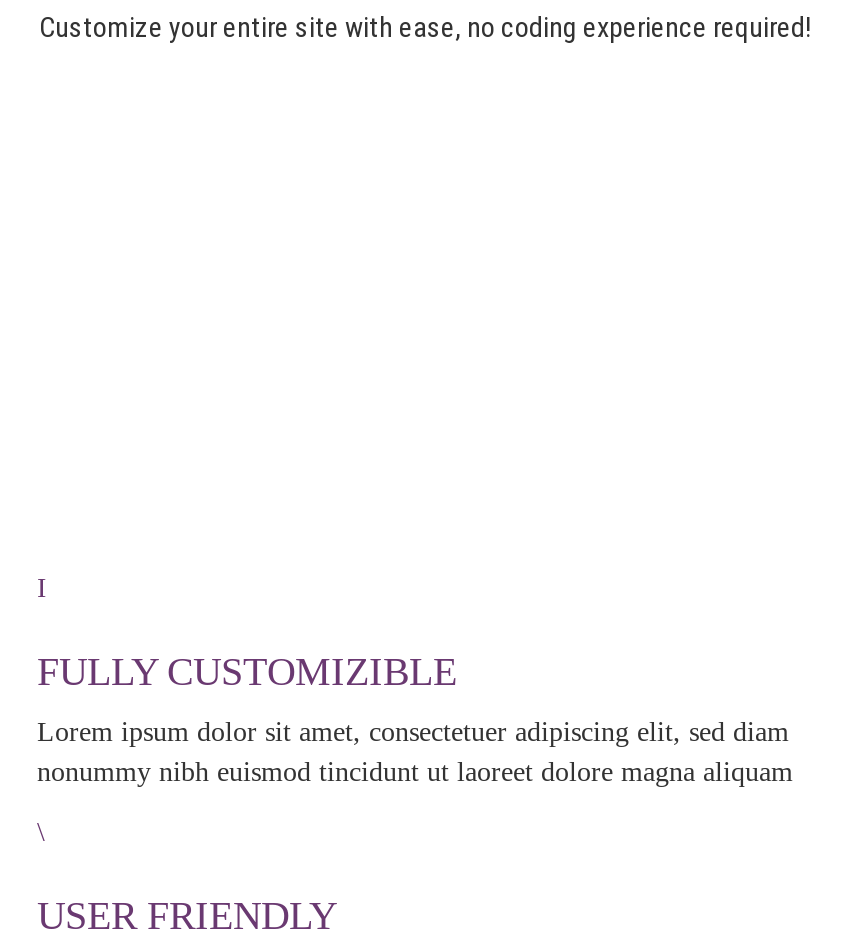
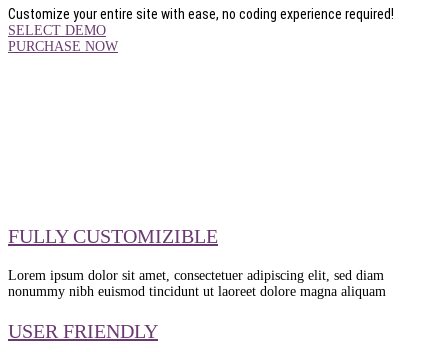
+ SELECT DEMO
+ PURCHASE NOW
